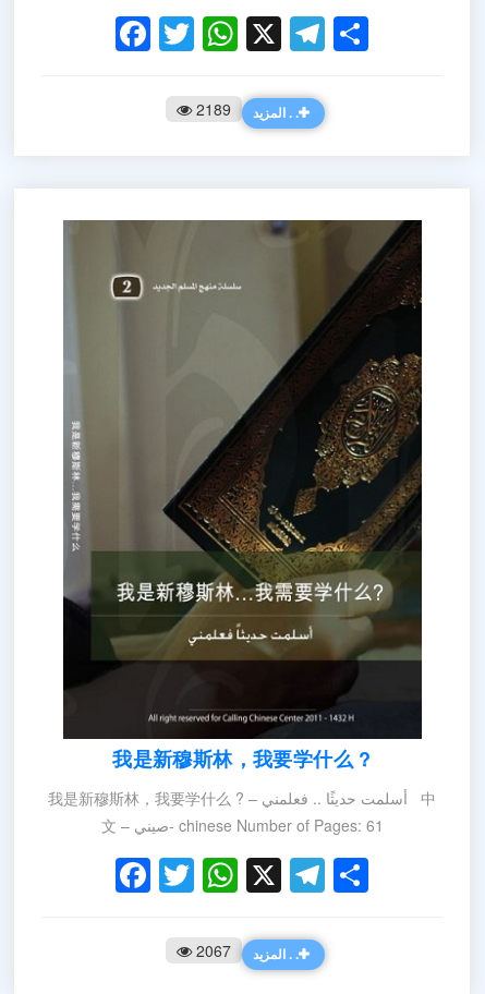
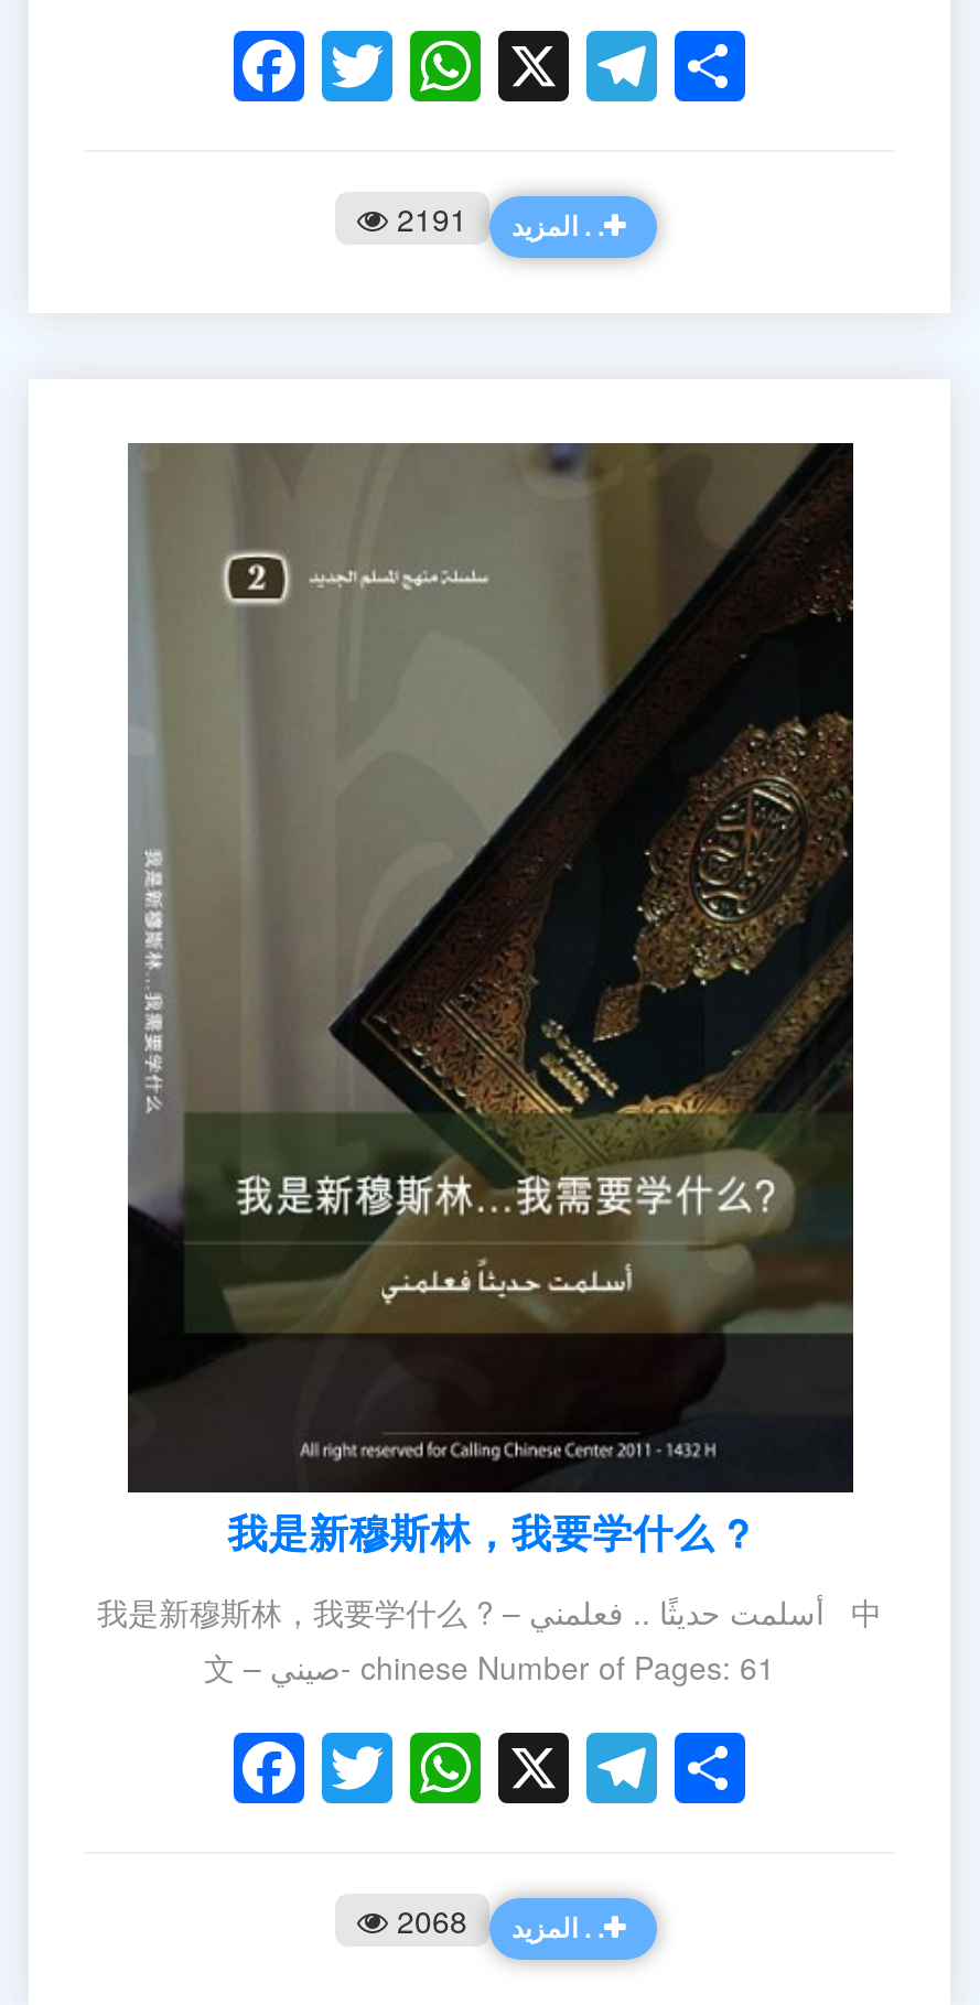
- 2189
+ 2191

- 2067
+ 2068
